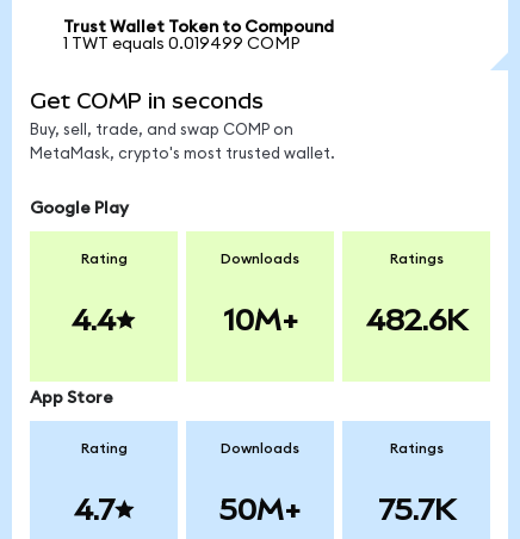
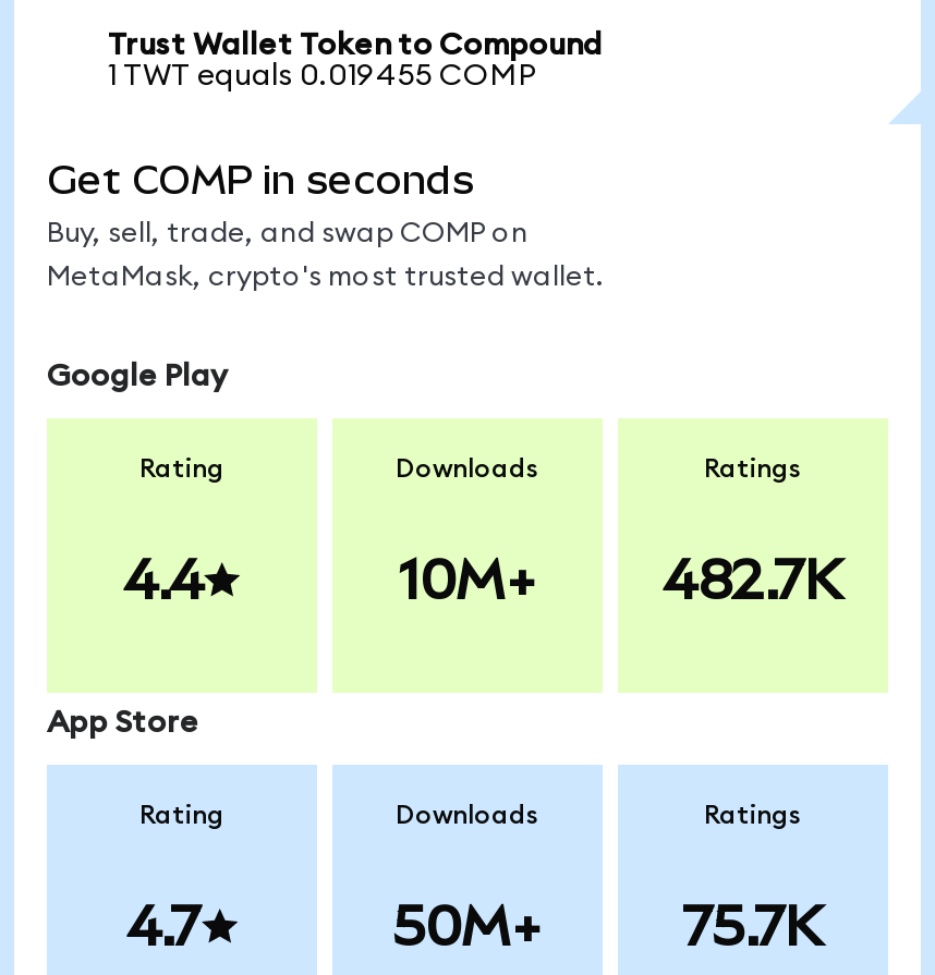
- 1 TWT equals 0.019499 COMP
+ 1 TWT equals 0.019455 COMP

- 482.6K
+ 482.7K
